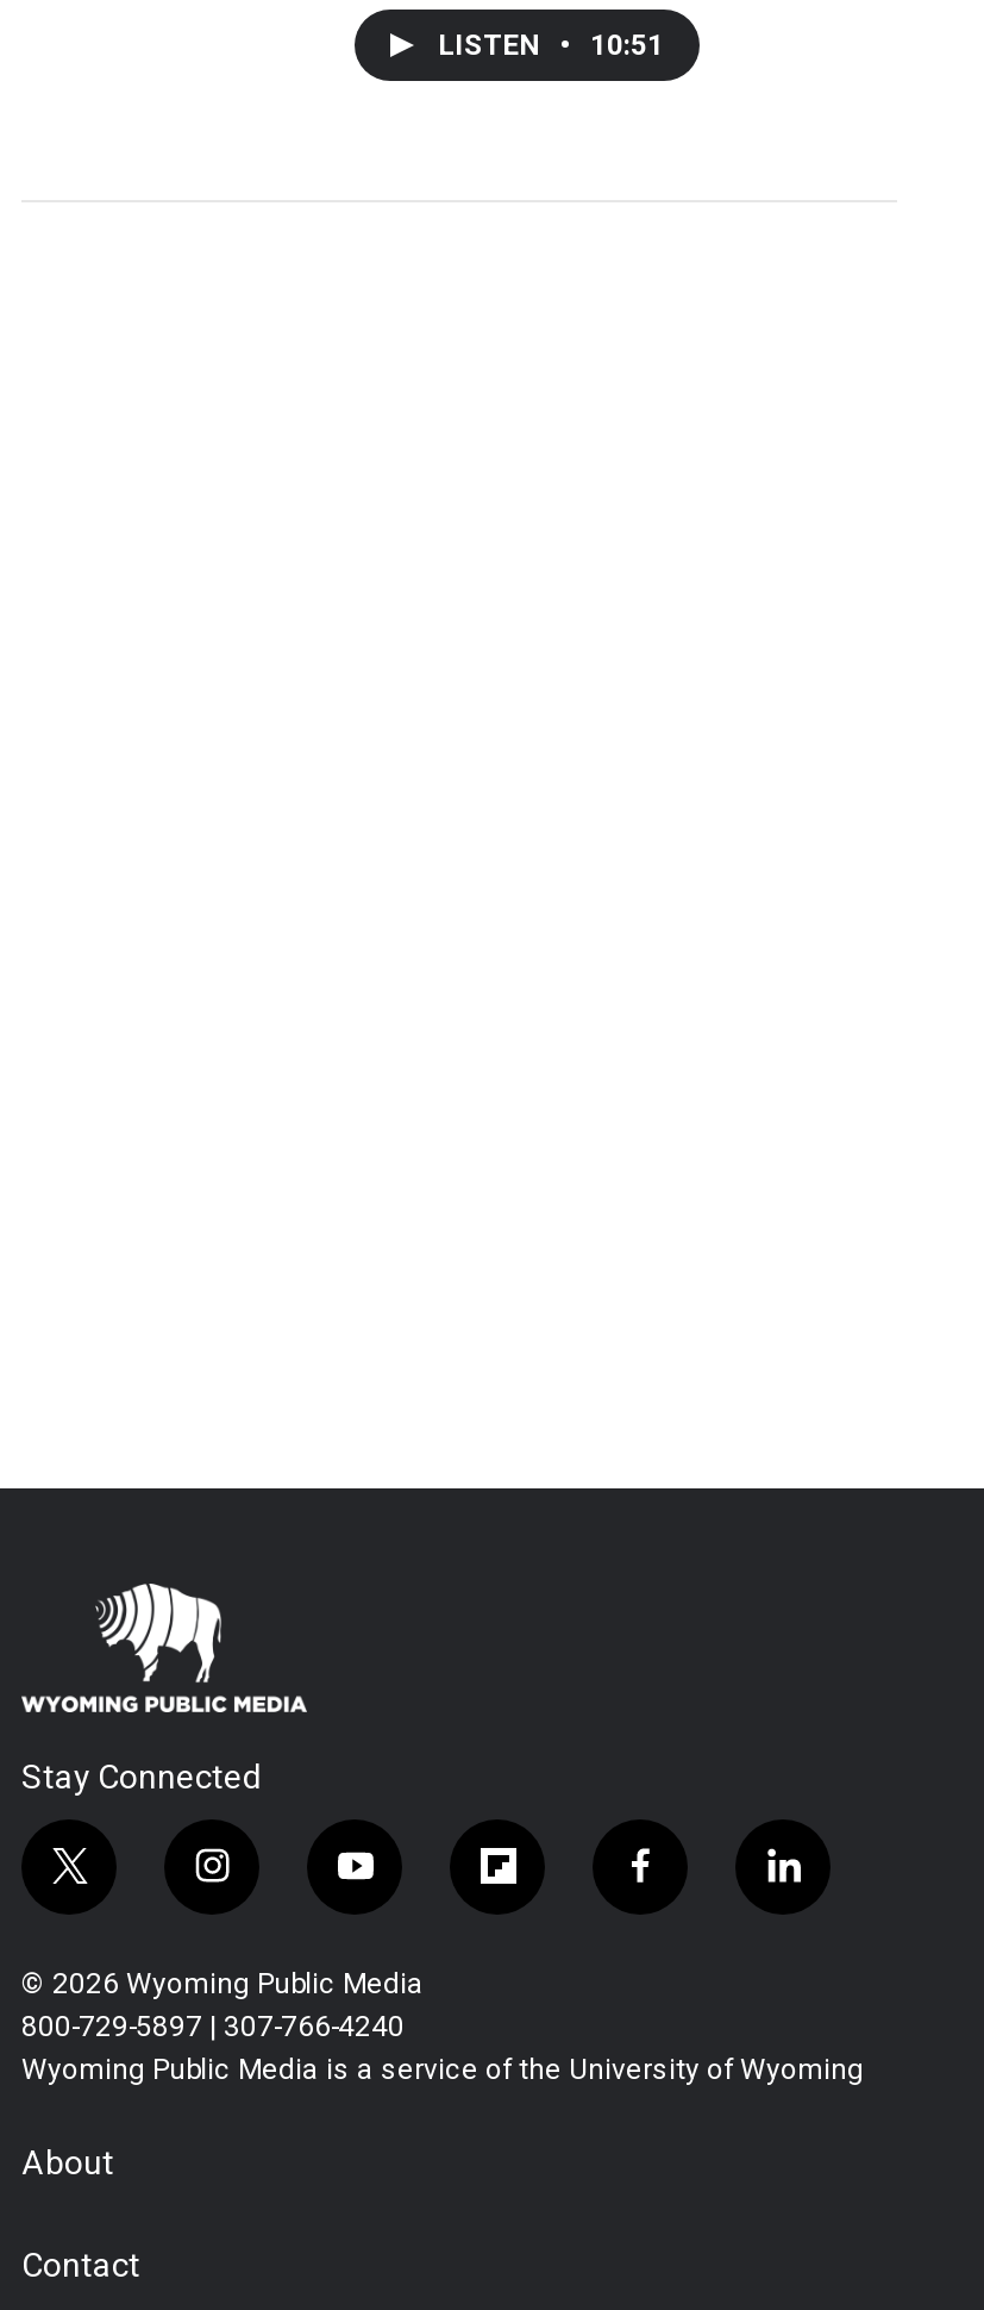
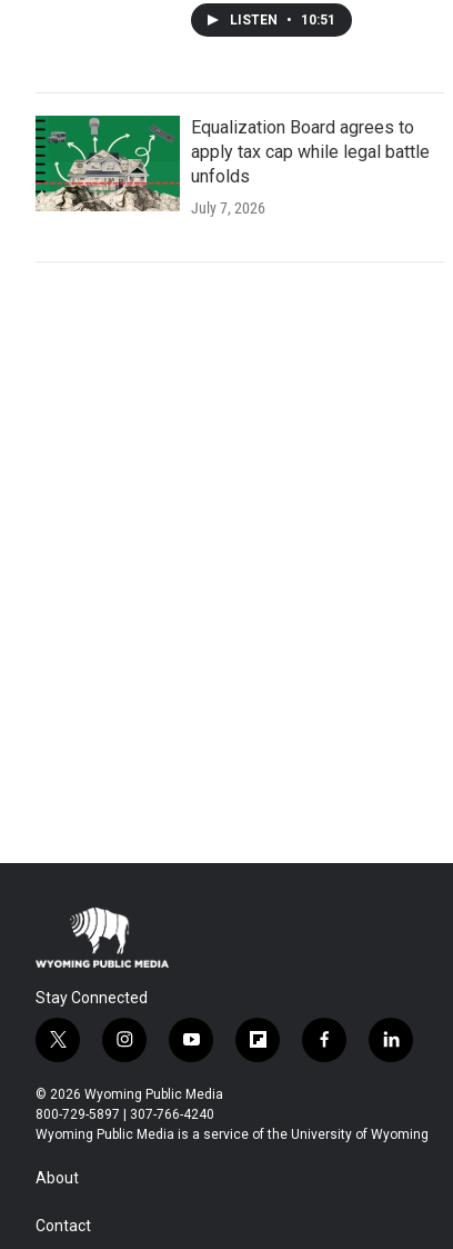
+ [image]
+ Equalization Board agrees to
+ apply tax cap while legal battle
+ unfolds
+ July 7, 2026
